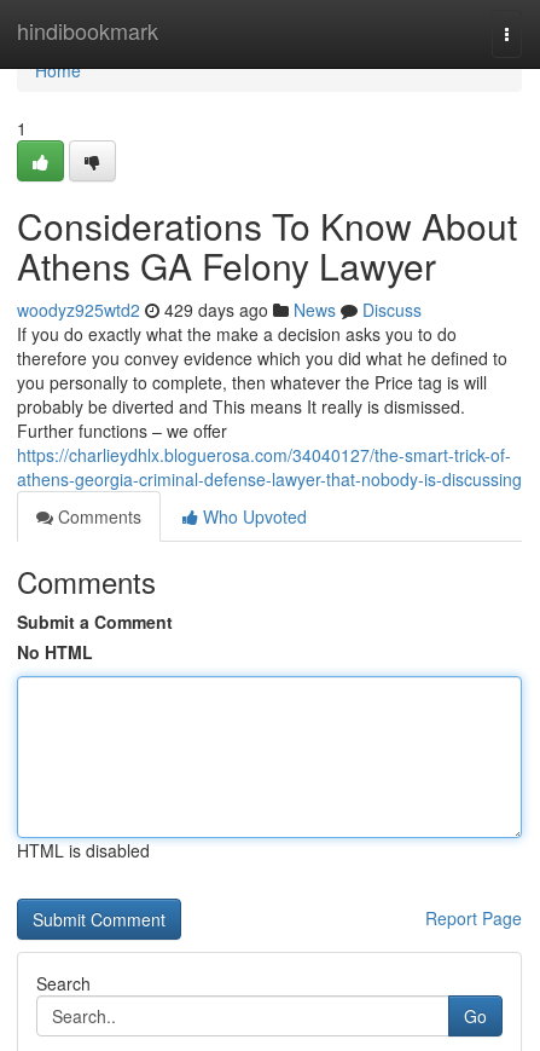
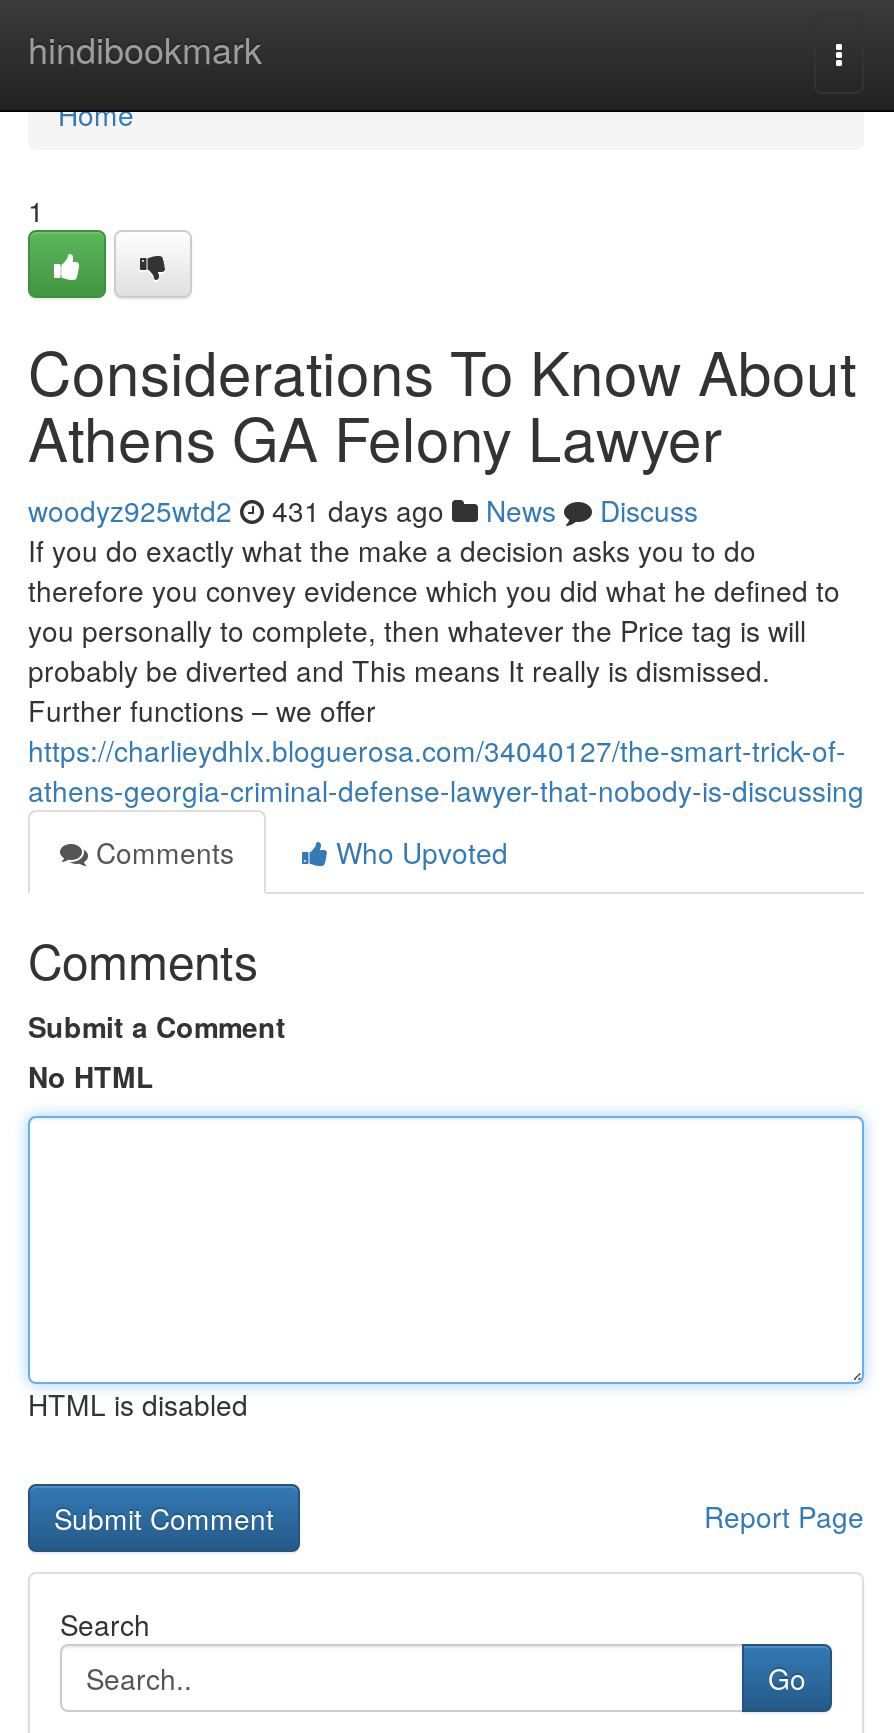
- woodyz925wtd2 429 days ago News Discuss
+ woodyz925wtd2 431 days ago News Discuss
